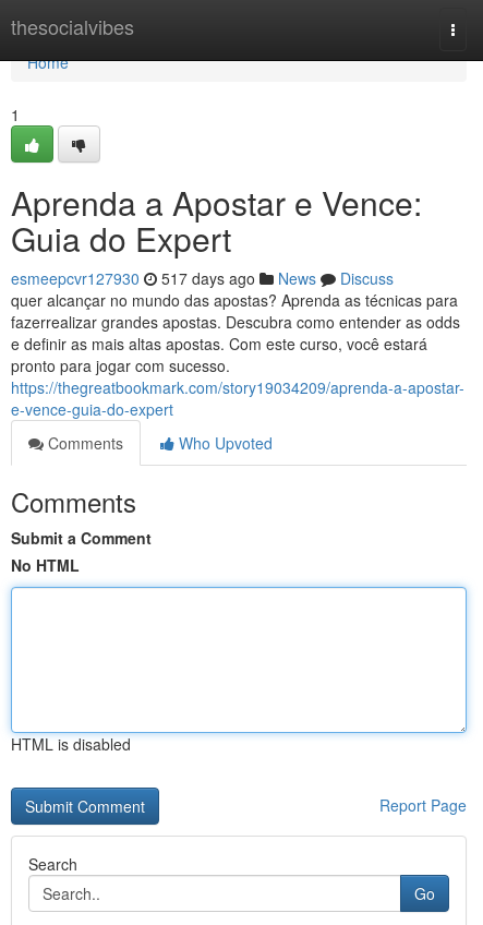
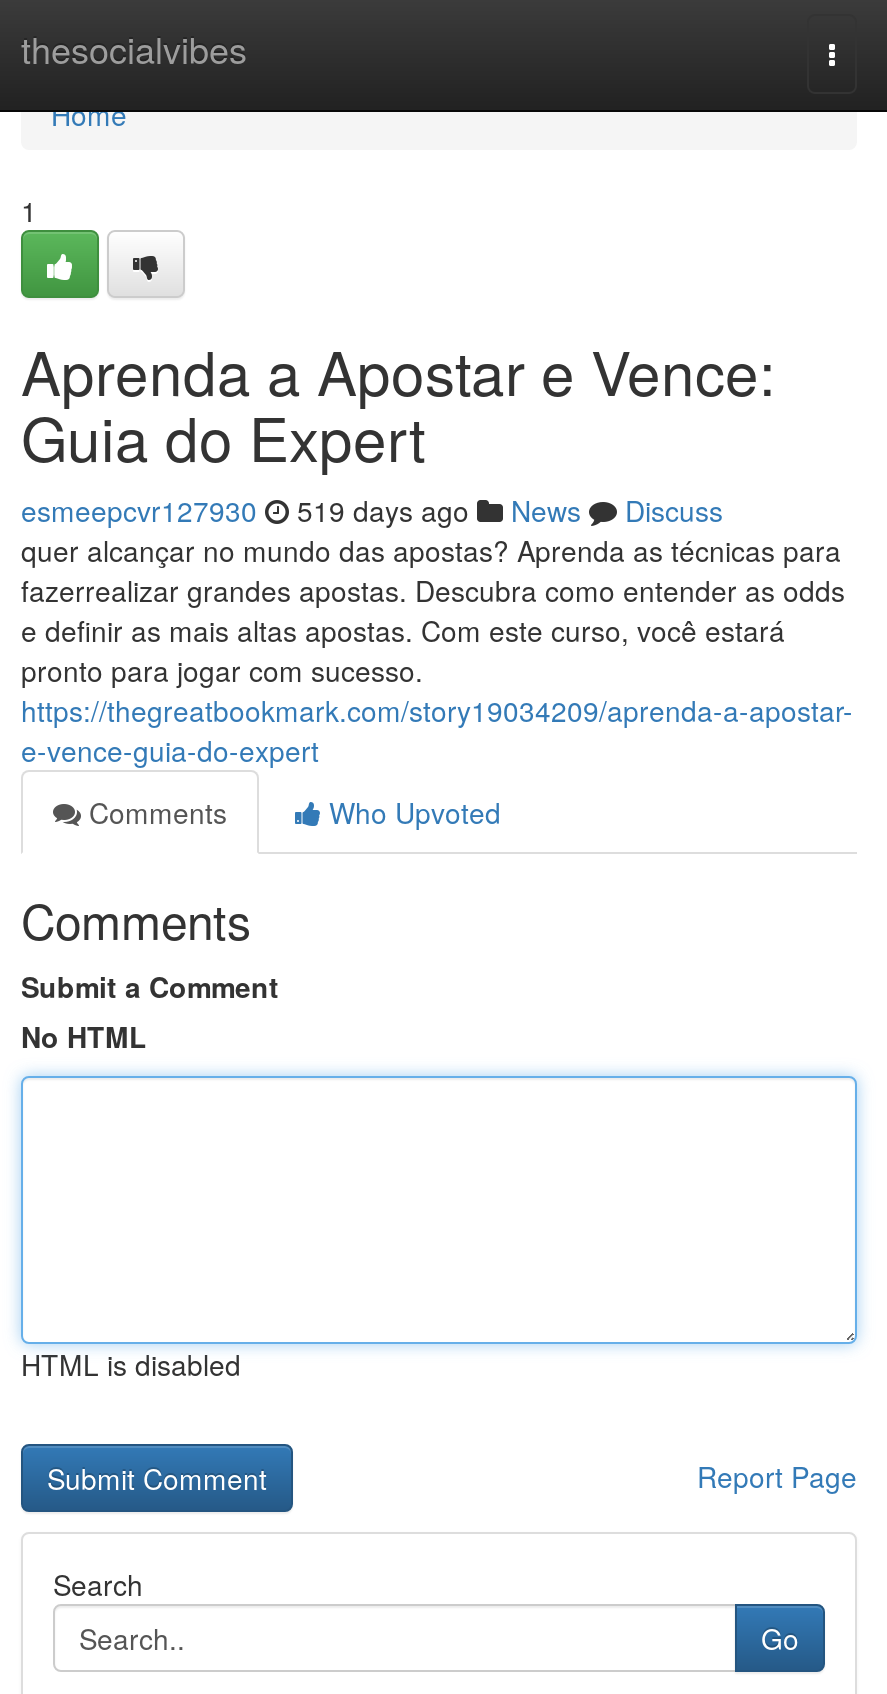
- esmeepcvr127930 517 days ago News Discuss
+ esmeepcvr127930 519 days ago News Discuss
